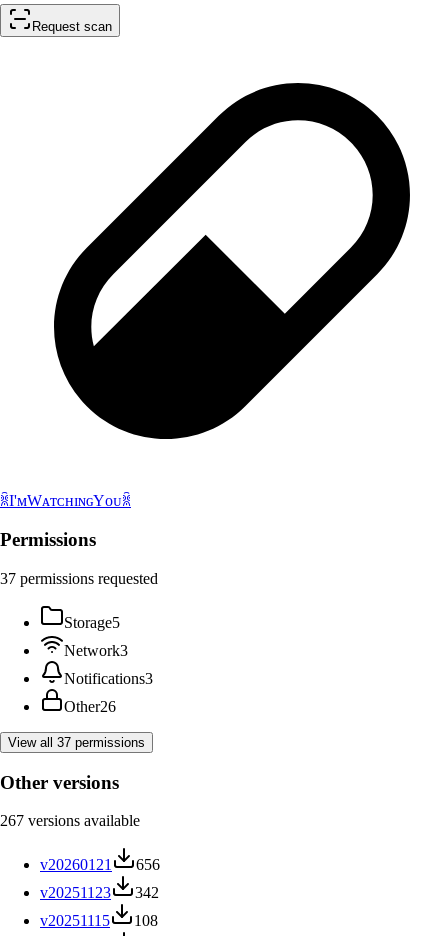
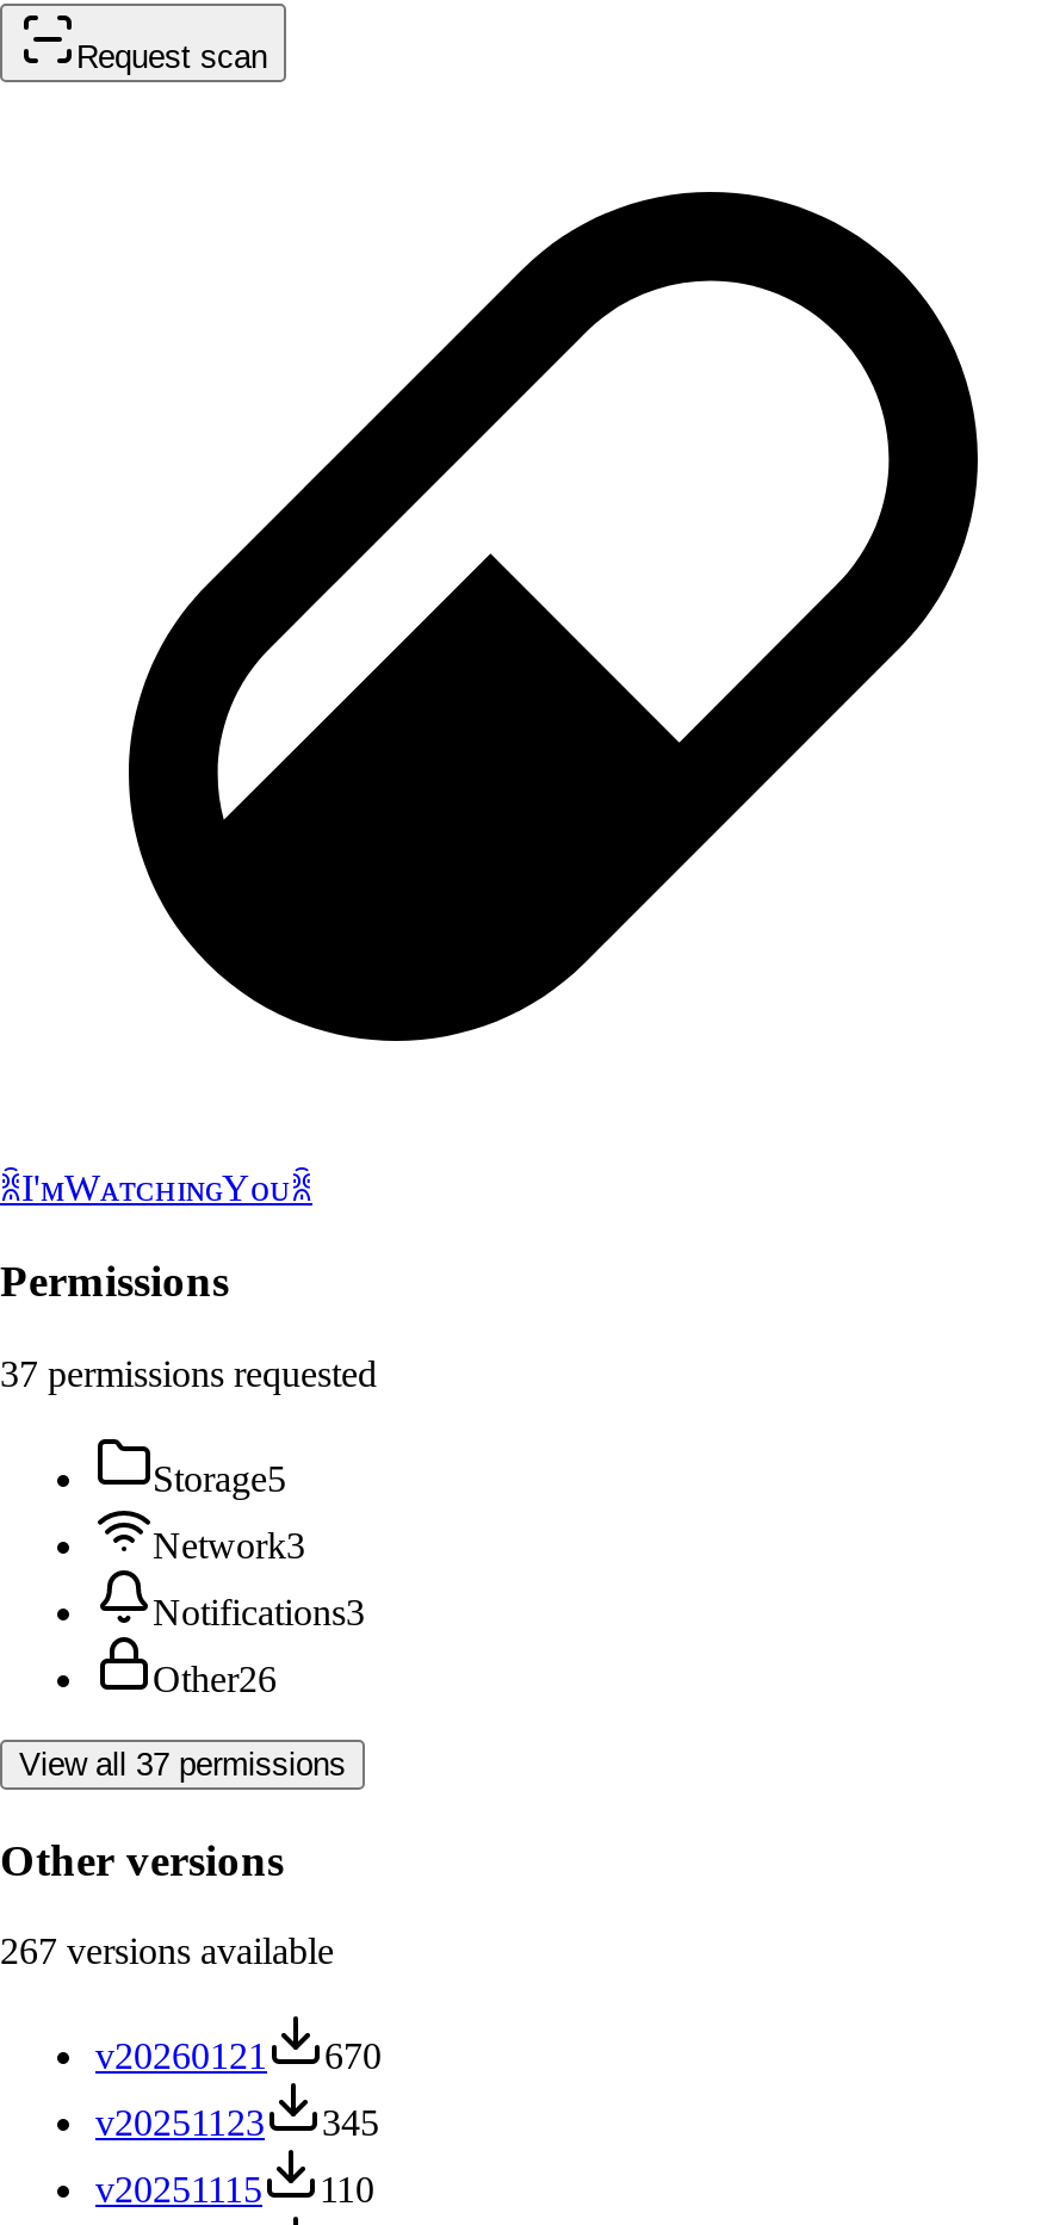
- v20260121 656
+ v20260121 670

- v20251123 342
+ v20251123 345

- v20251115 108
+ v20251115 110
